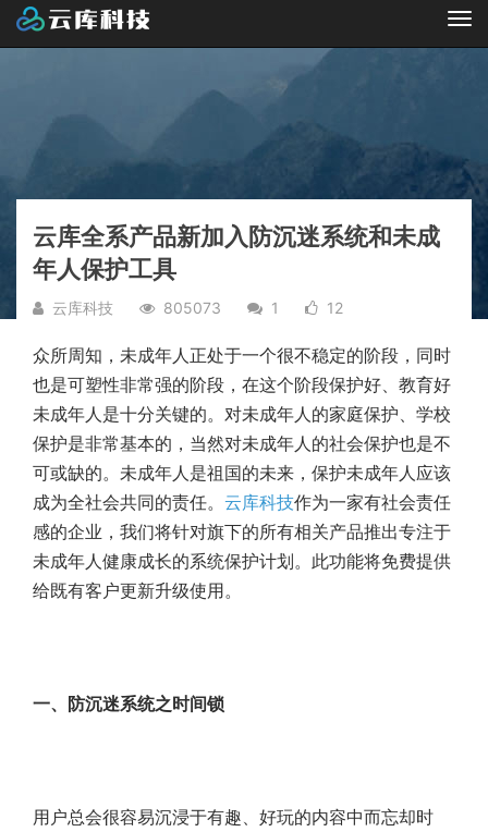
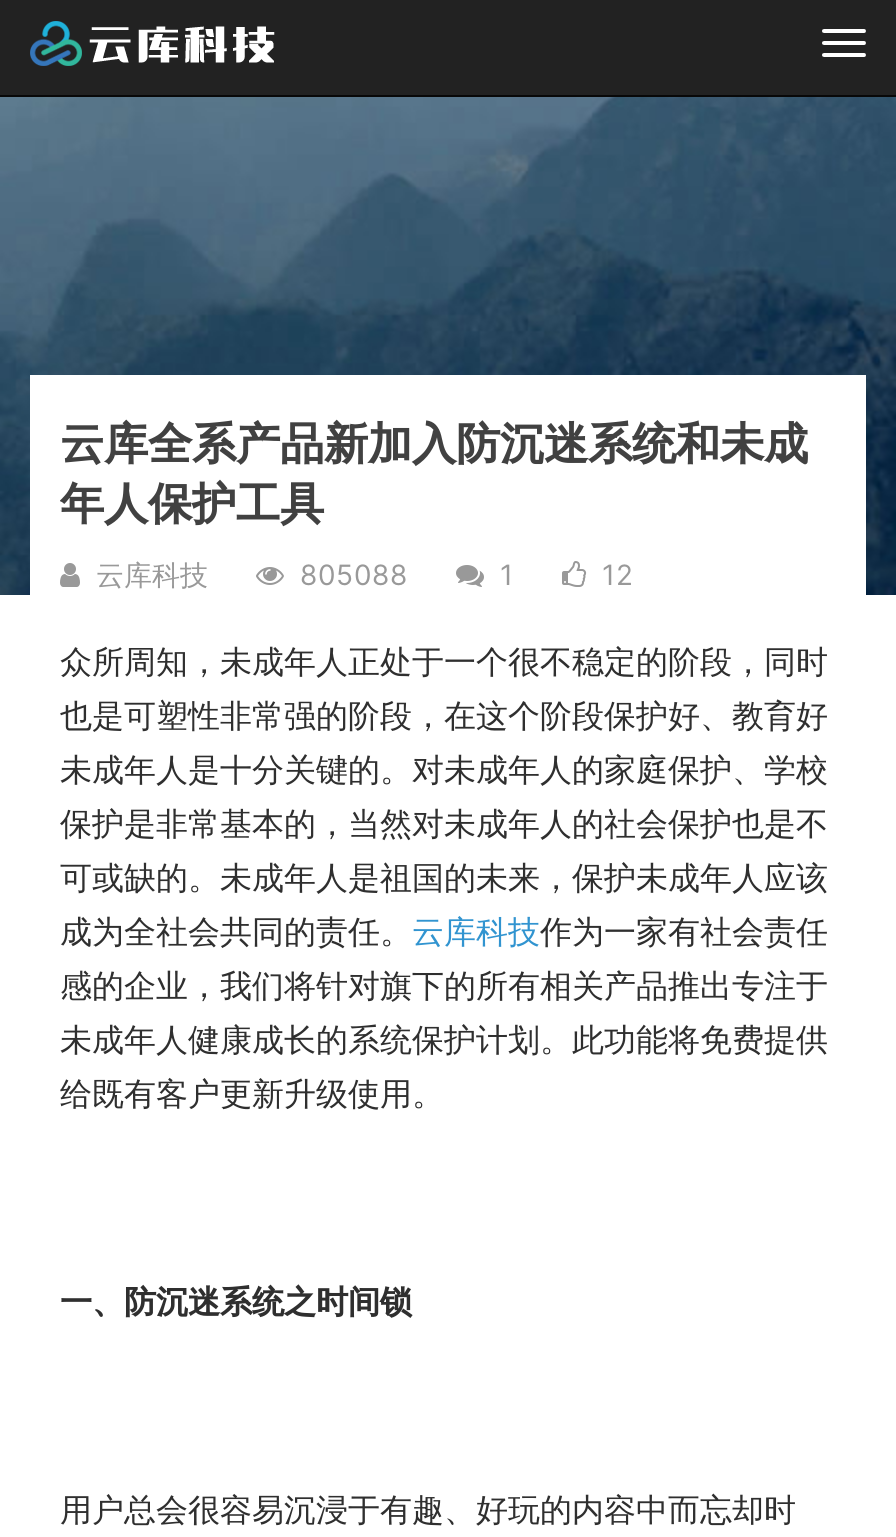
- 805073
+ 805088
